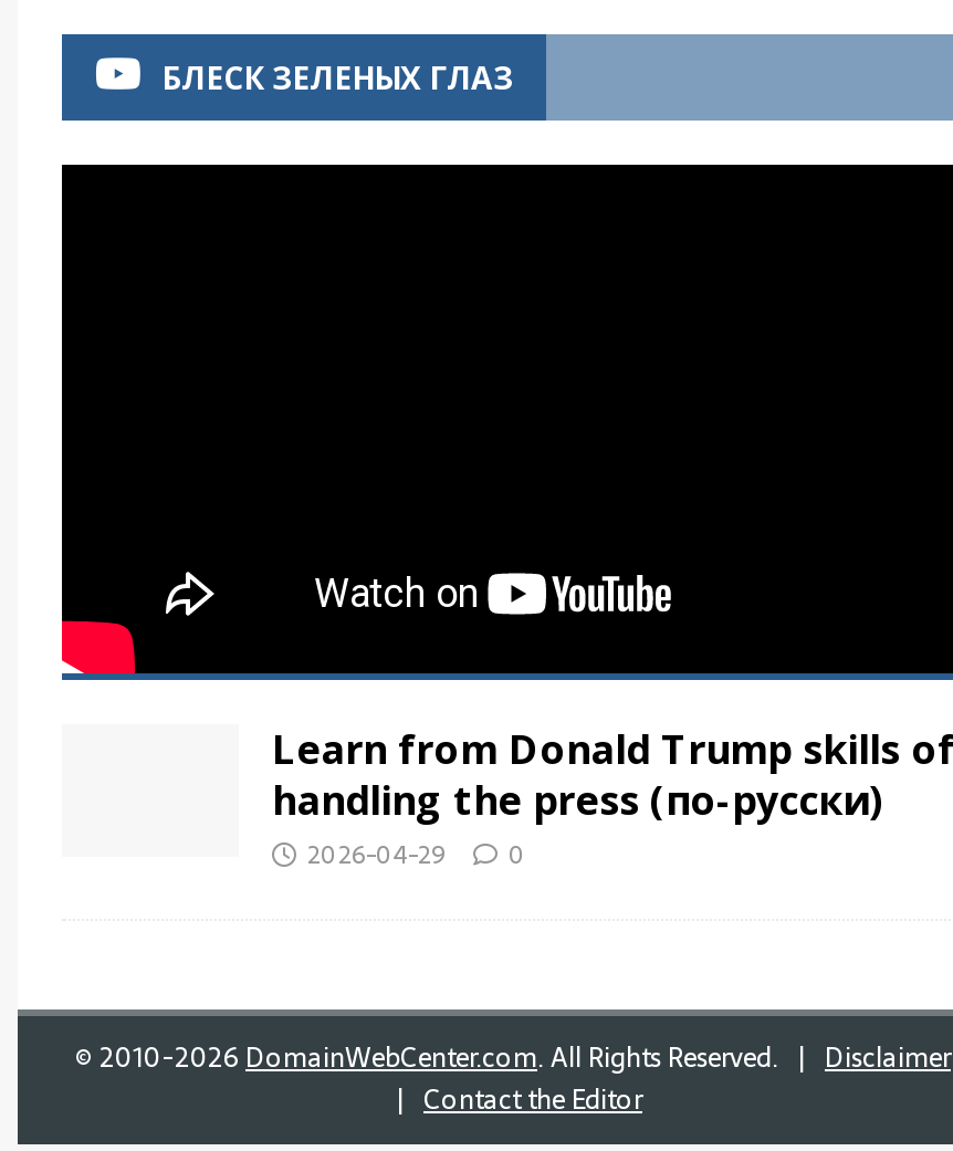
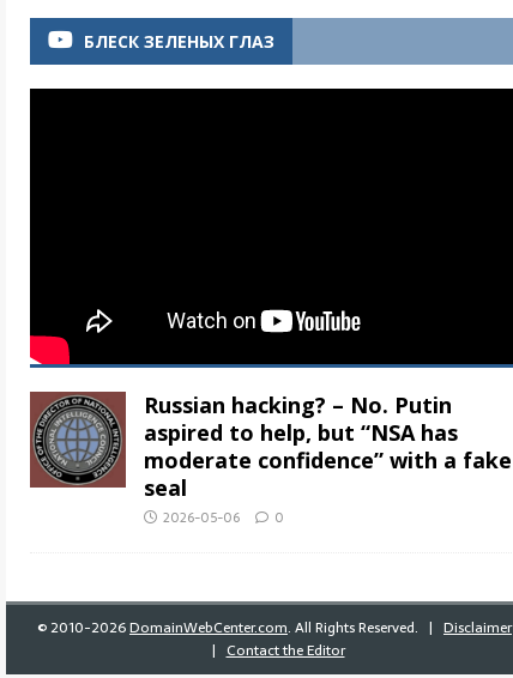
+ [image]

- Learn from Donald Trump skills of
- handling the press (по-русски)
- 2026-04-29
+ Russian hacking? – No. Putin
+ aspired to help, but “NSA has
+ moderate confidence” with a fake
+ seal
+ 2026-05-06
